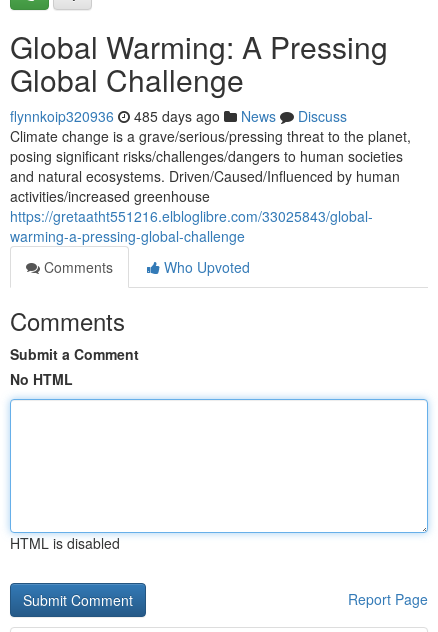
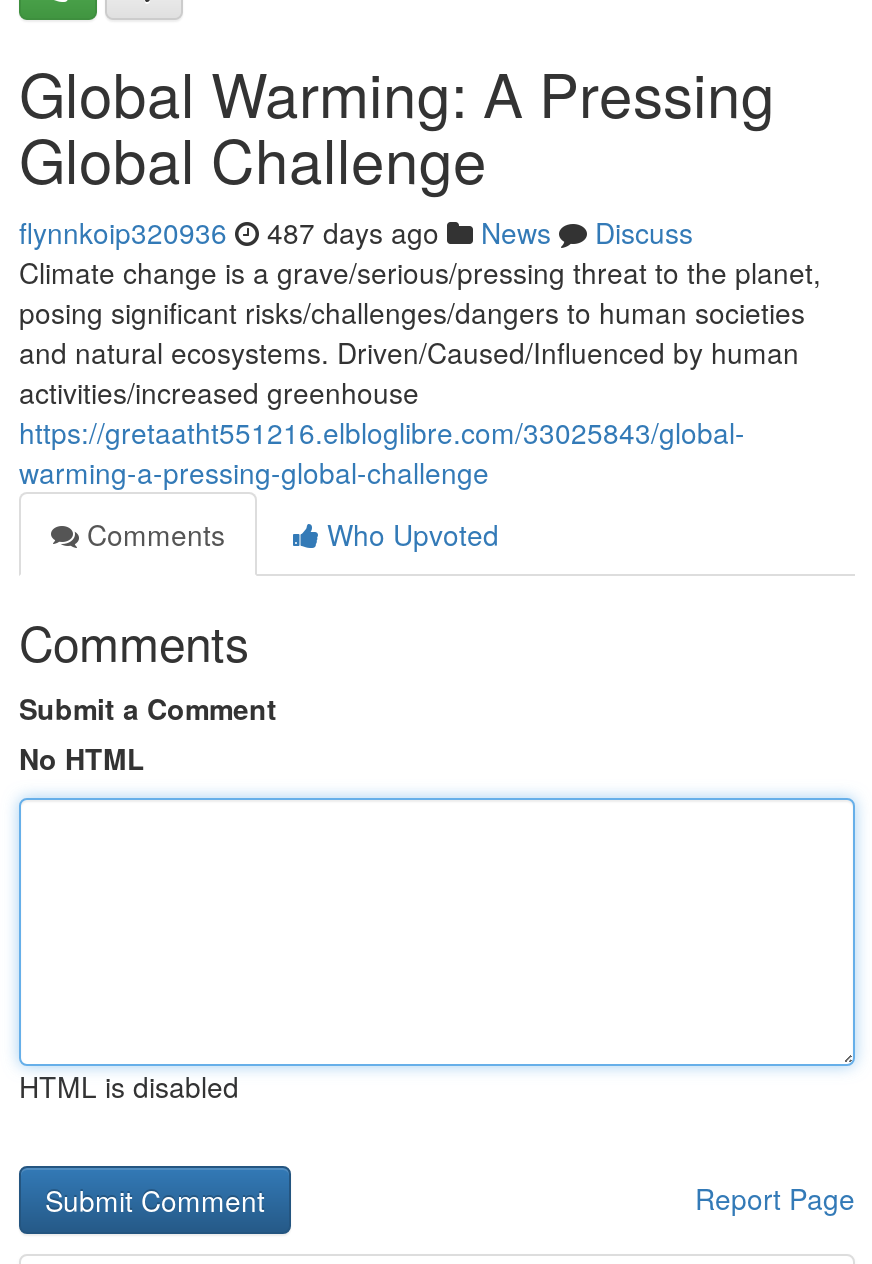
- flynnkoip320936 485 days ago News Discuss
+ flynnkoip320936 487 days ago News Discuss
